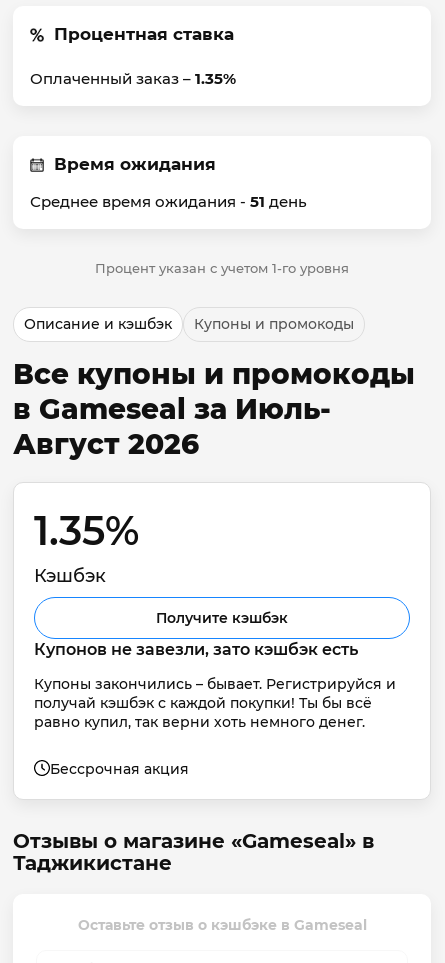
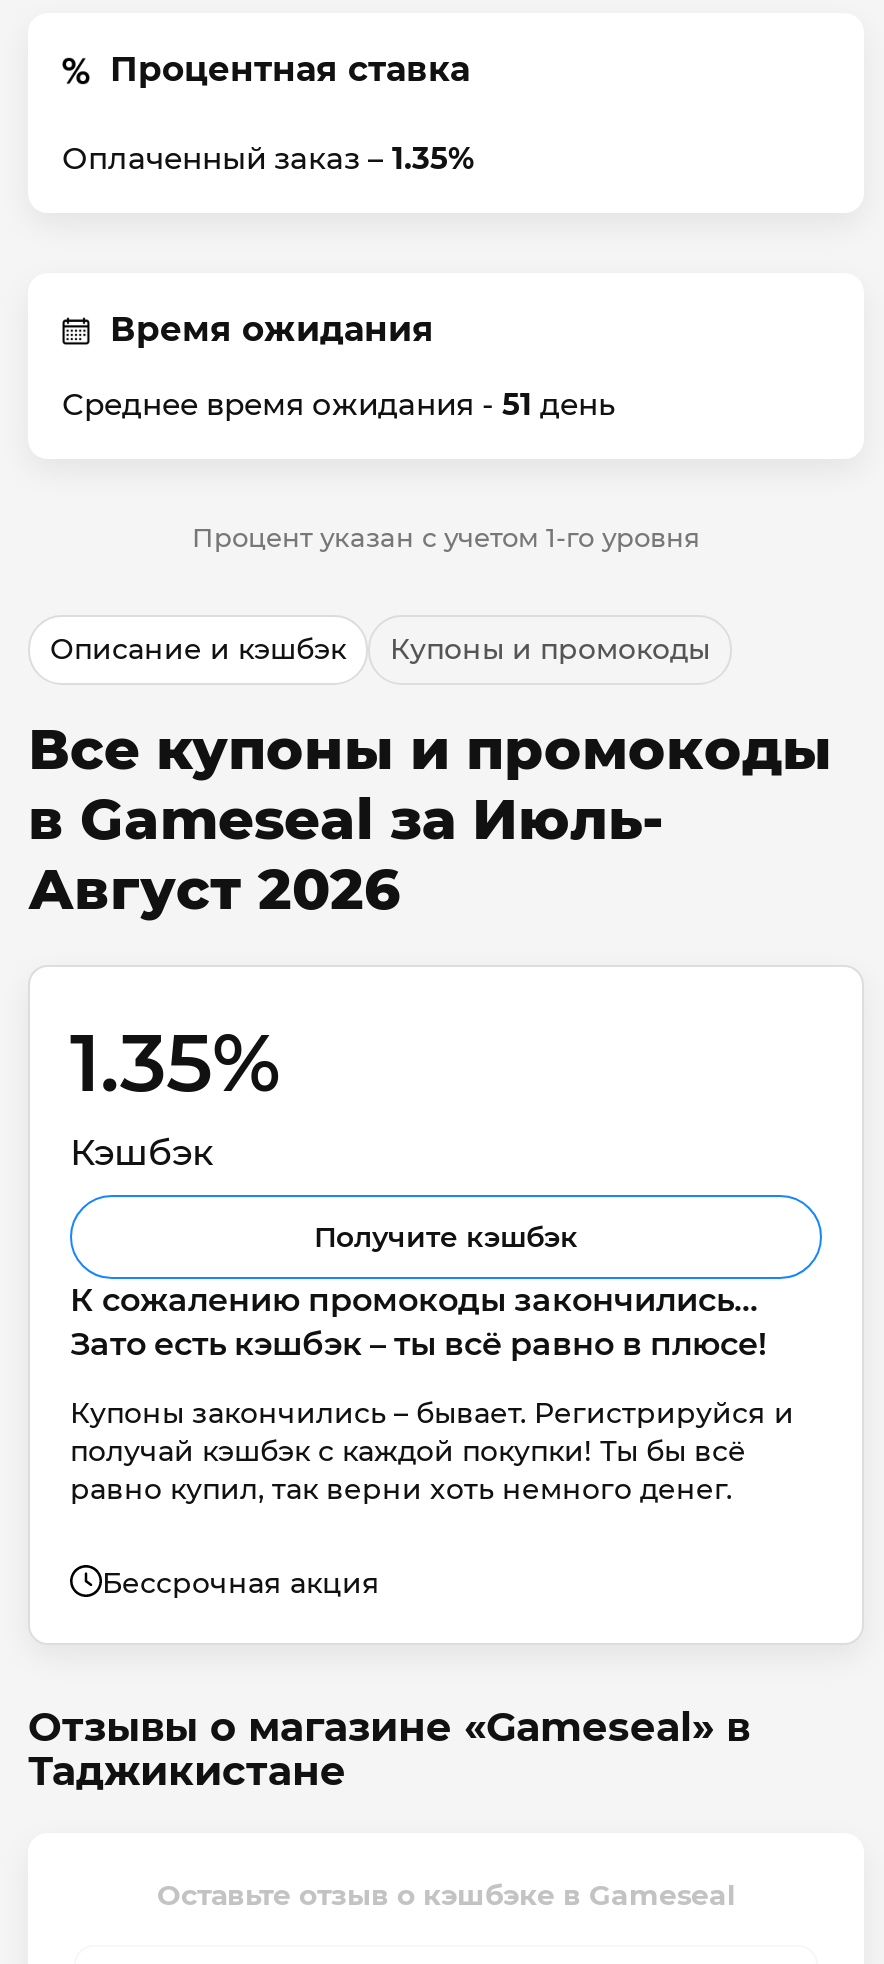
- Купонов не завезли, зато кэшбэк есть
+ К сожалению промокоды закончились...
+ Зато есть кэшбэк – ты всё равно в плюсе!
